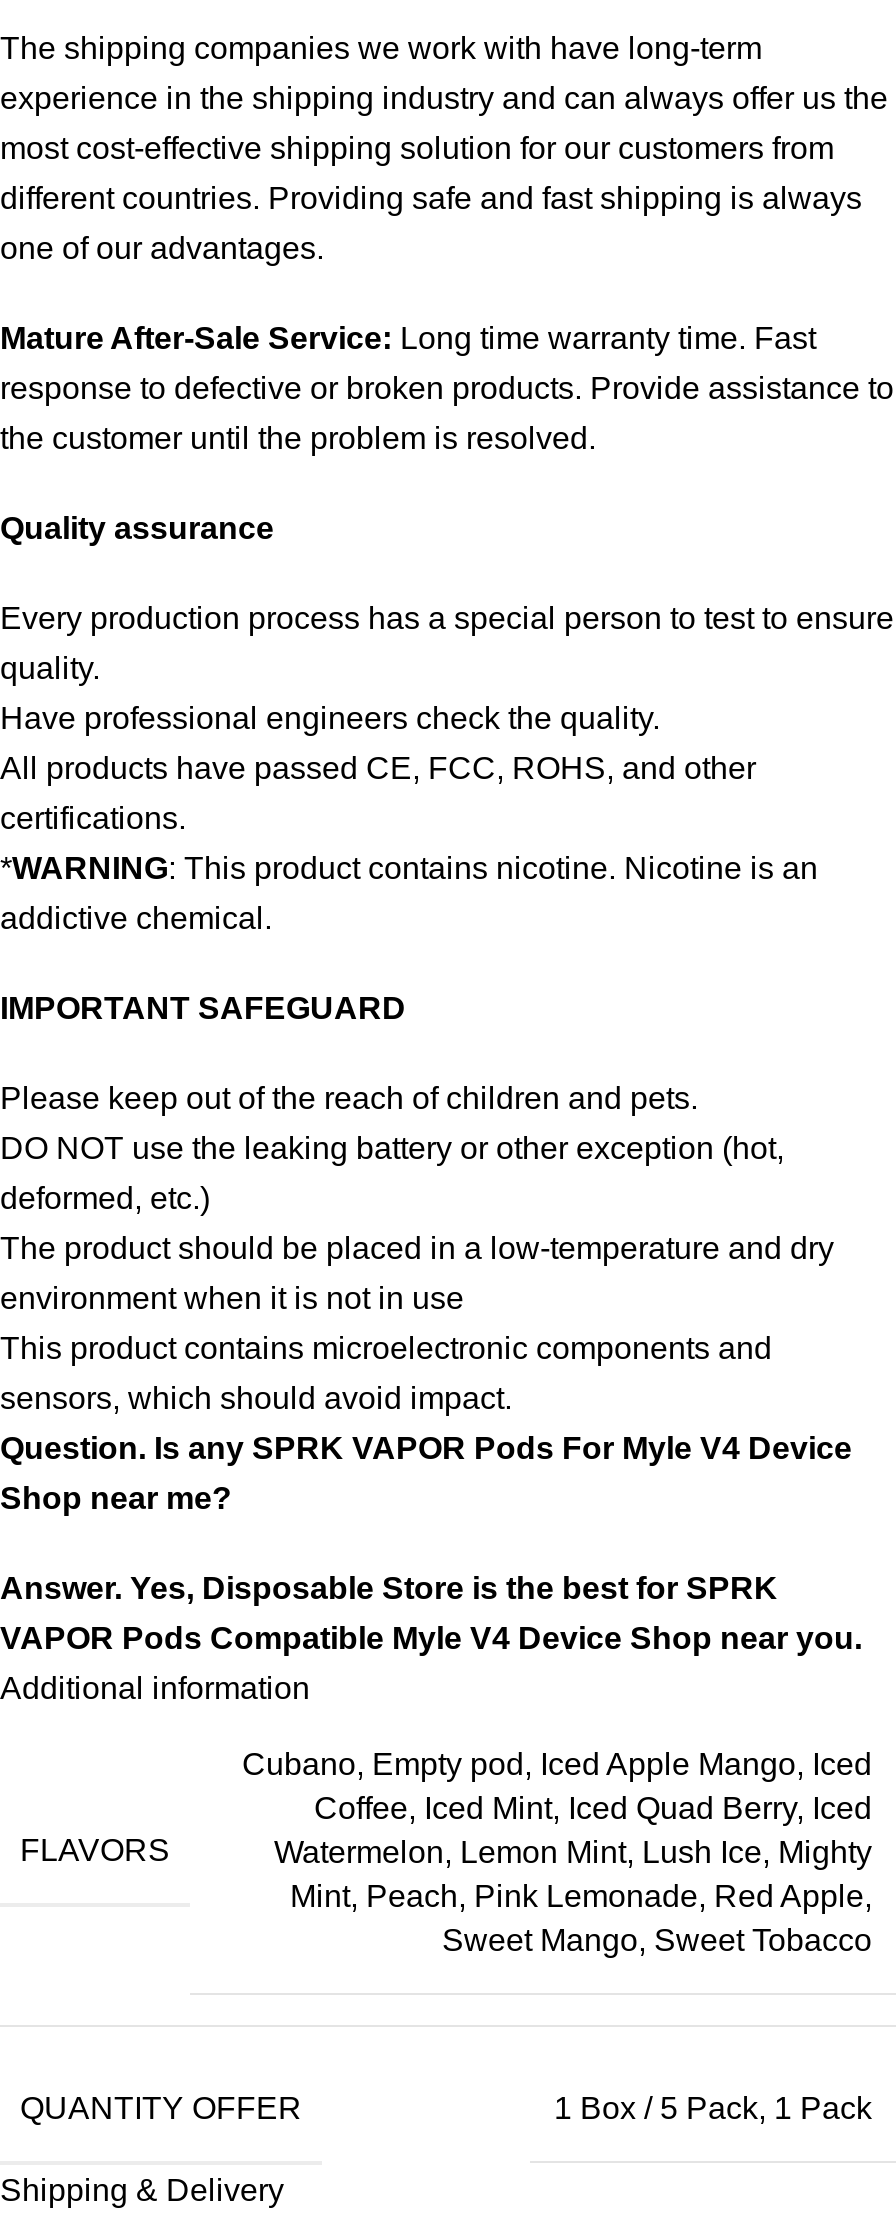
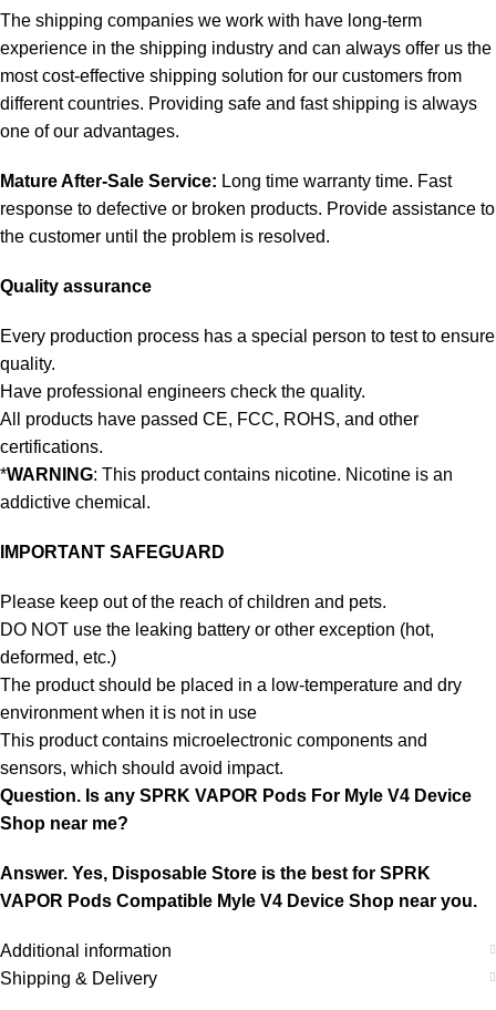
moved down: Additional information

- Cubano, Empty pod, Iced Apple Mango, Iced
- Coffee, Iced Mint, Iced Quad Berry, Iced
- Watermelon, Lemon Mint, Lush Ice, Mighty
- Mint, Peach, Pink Lemonade, Red Apple,
- Sweet Mango, Sweet Tobacco

- FLAVORS

- QUANTITY OFFER
- 1 Box / 5 Pack, 1 Pack
